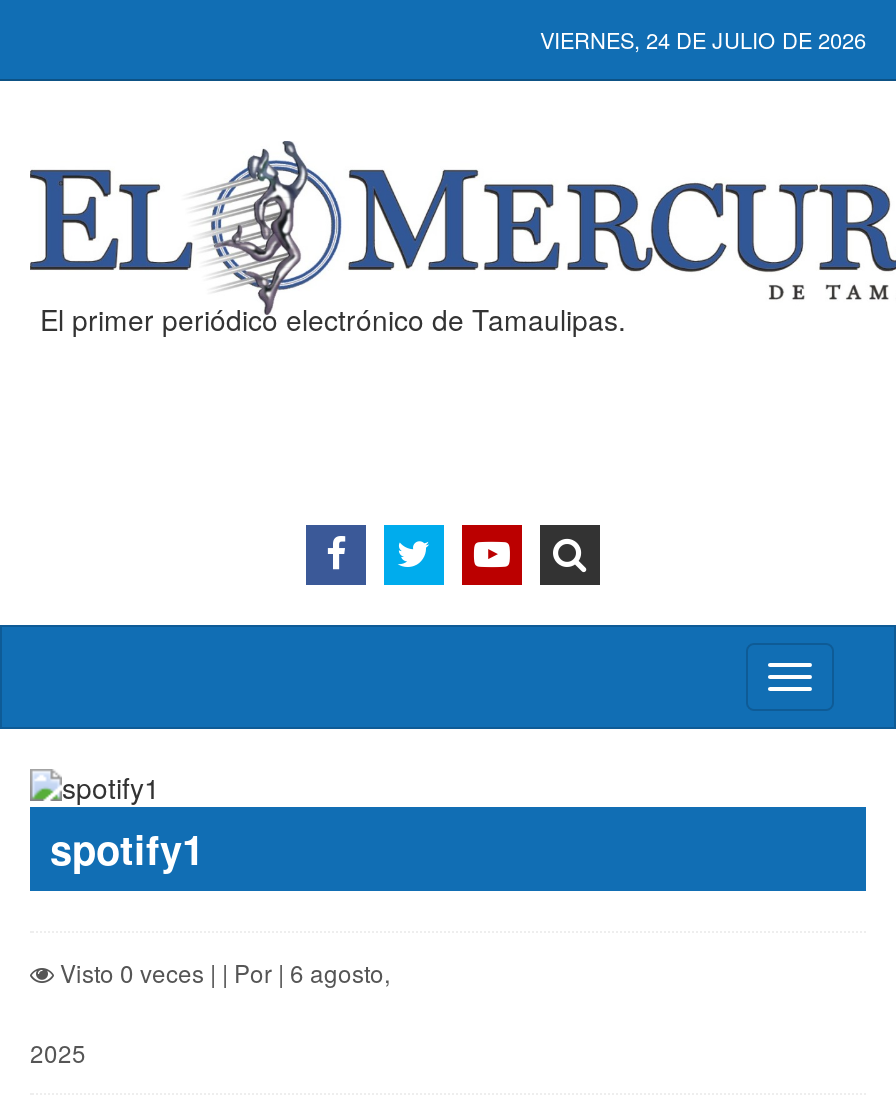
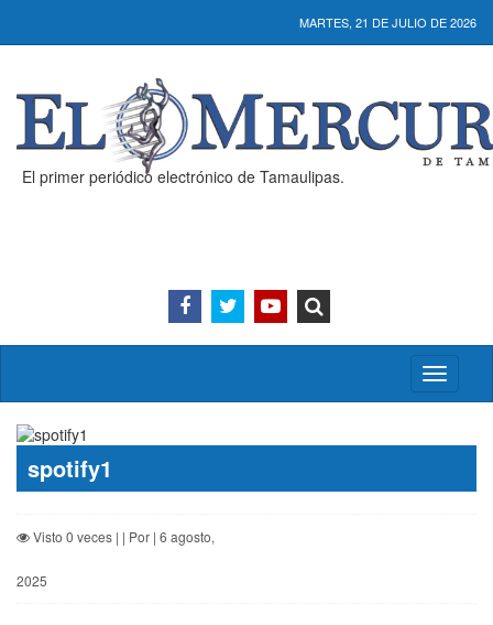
- VIERNES, 24 DE JULIO DE 2026
+ MARTES, 21 DE JULIO DE 2026
